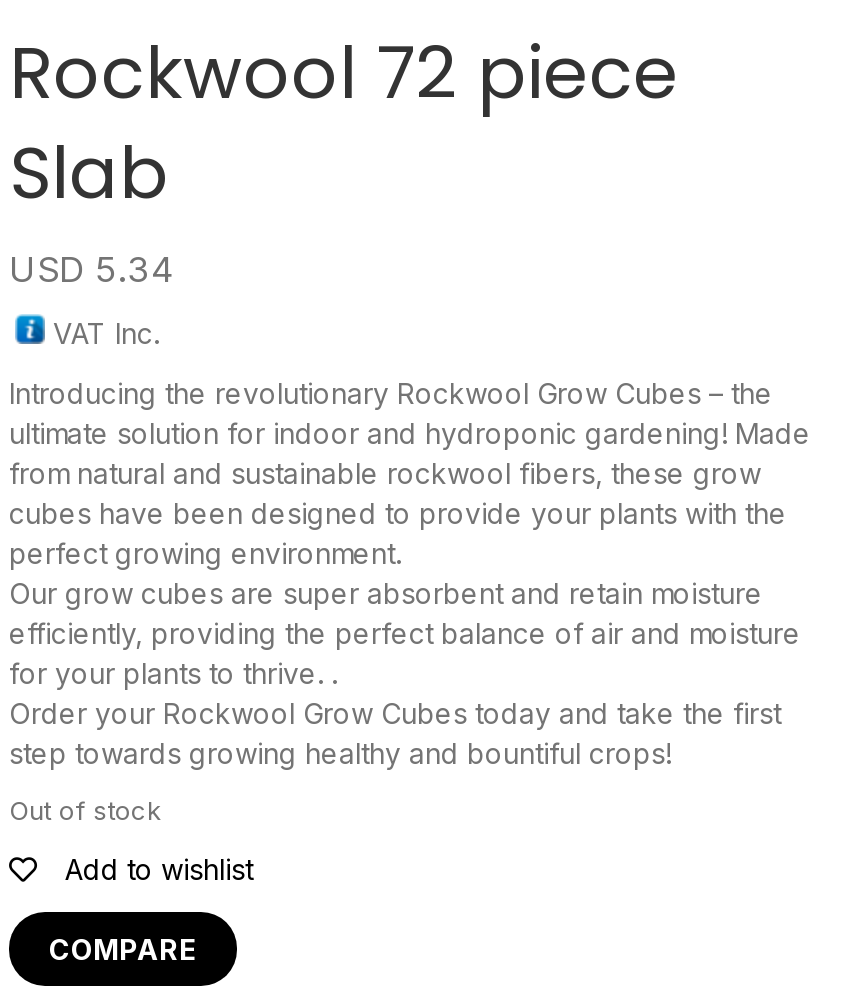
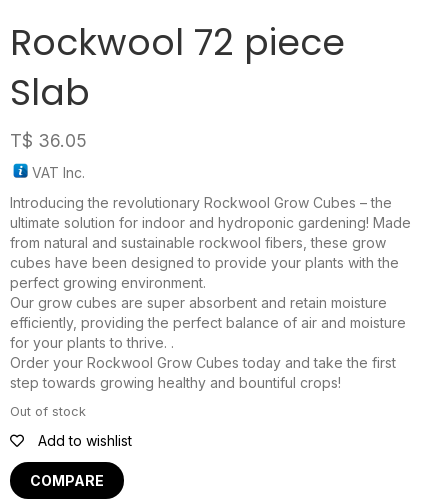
- USD 5.34
+ T$36.05
